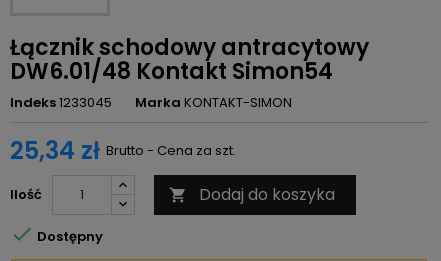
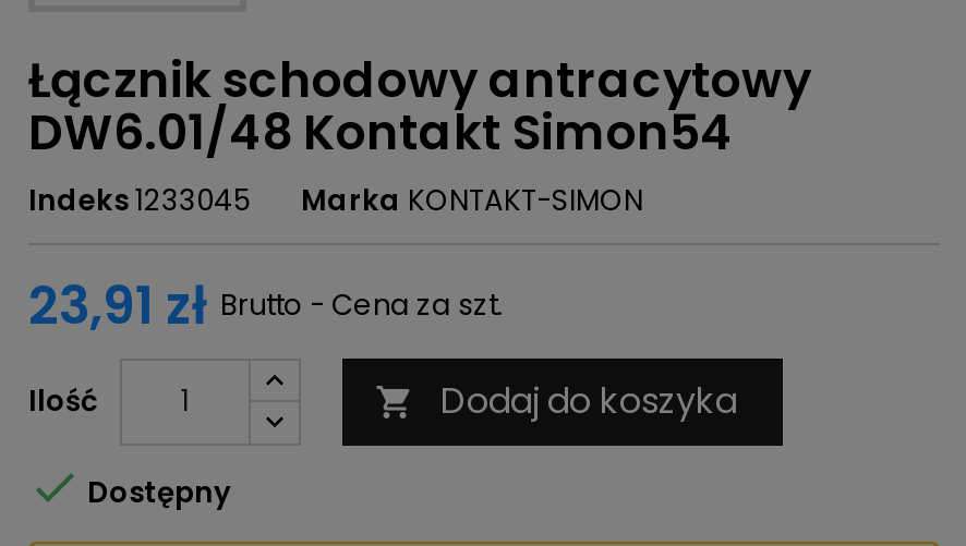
- 25,34 zł Brutto - Cena za szt.
+ 23,91 zł Brutto - Cena za szt.
